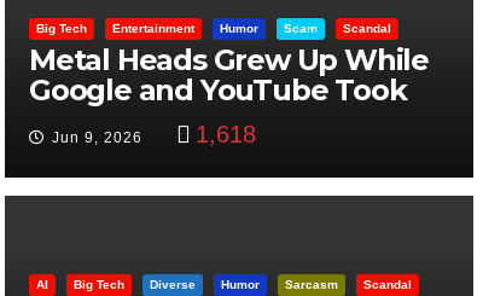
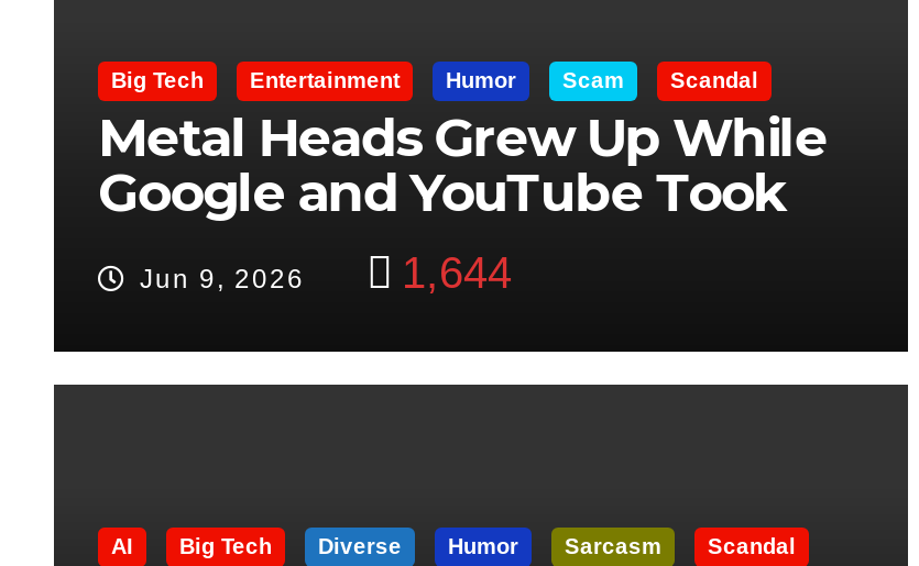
- 1,618
+ 1,644
